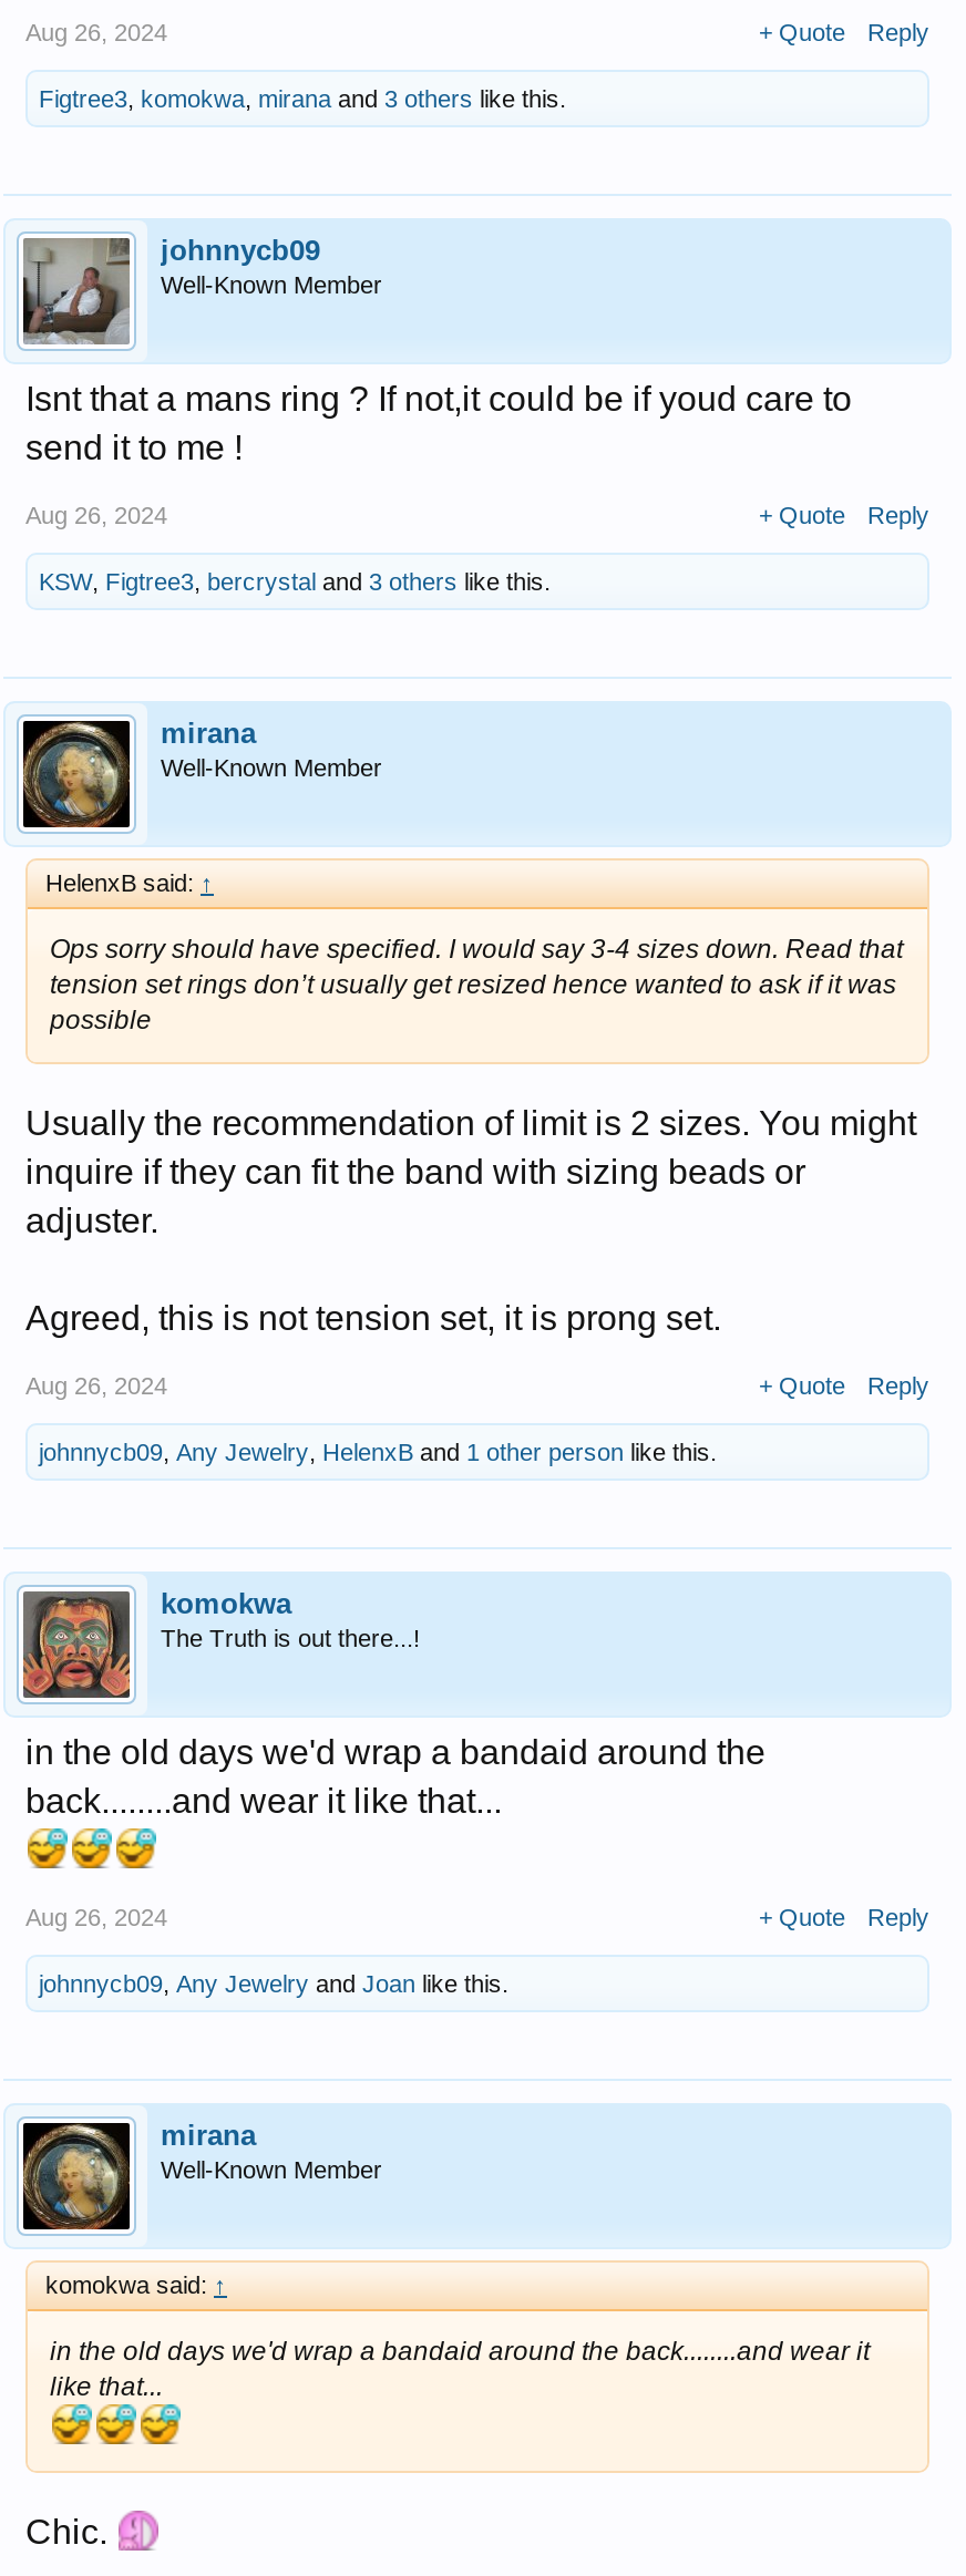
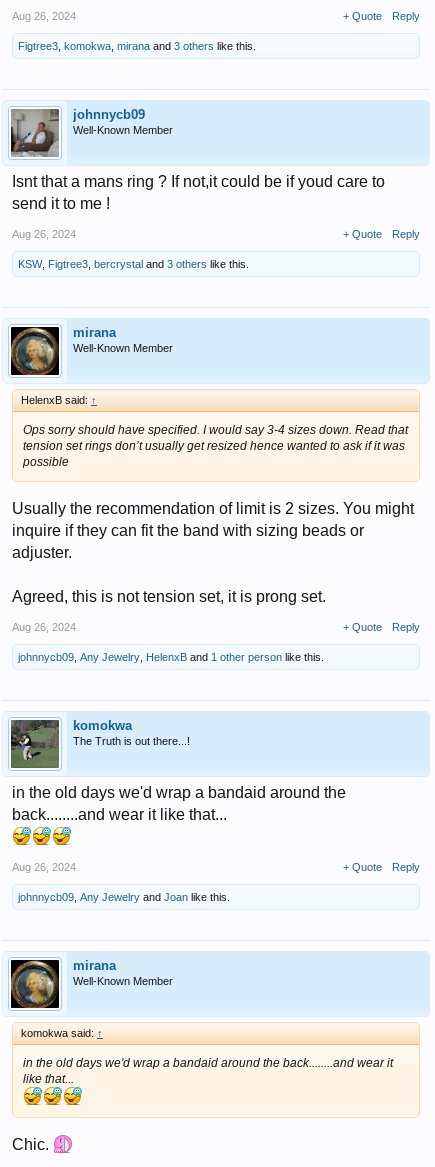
- [image]
+ [image]
